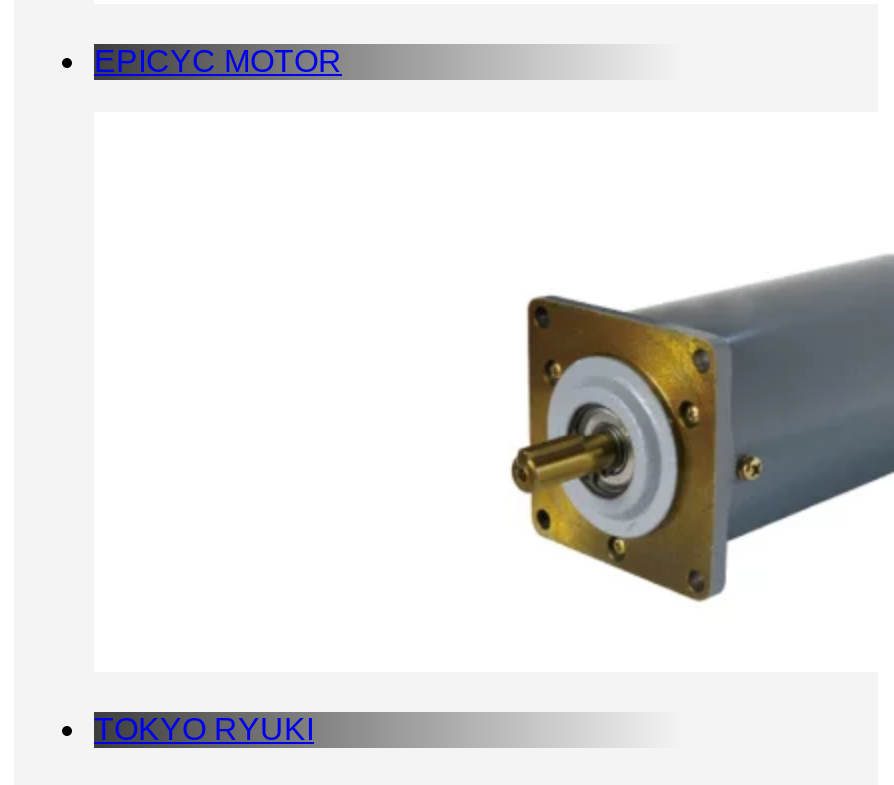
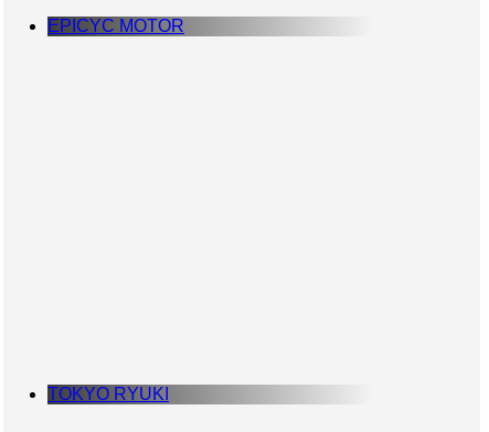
- [image]
